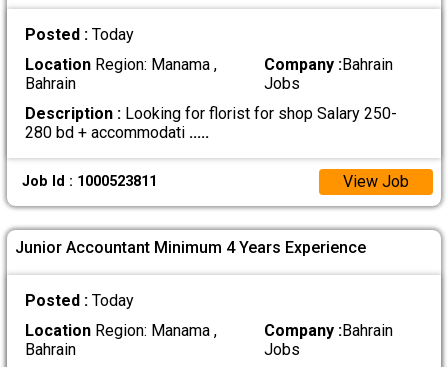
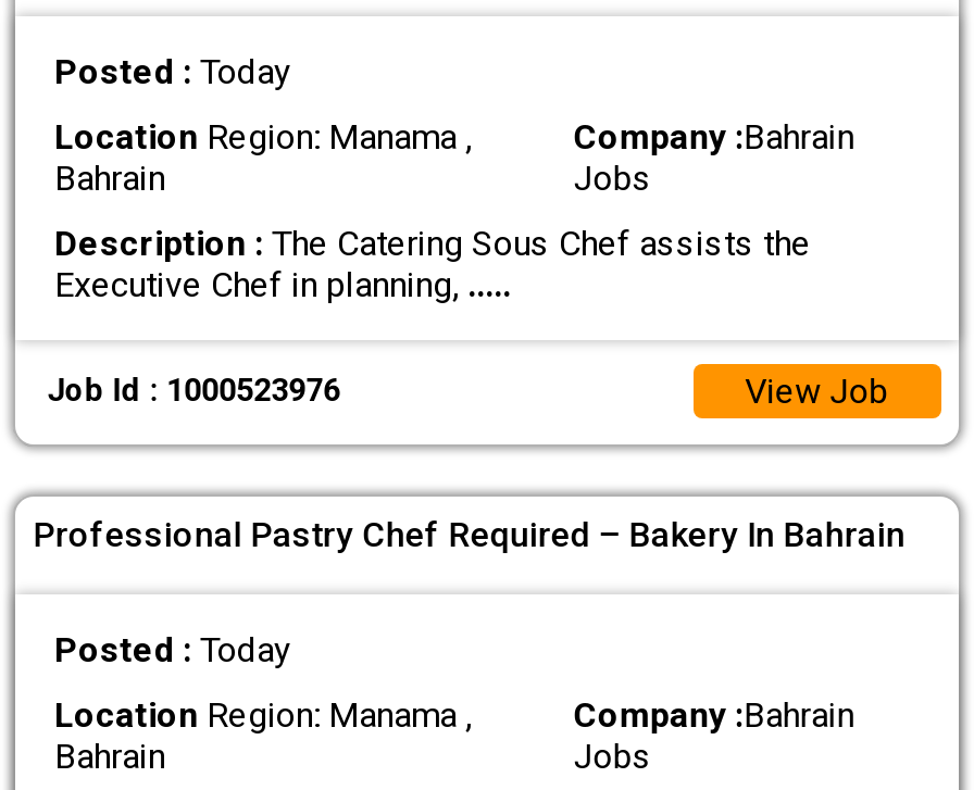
- Description : Looking for florist for shop Salary 250-
- 280 bd + accommodati.....
+ Description : The Catering Sous Chef assists the
+ Executive Chef in planning,.....

- Job Id : 1000523811
+ Job Id : 1000523976

- Junior Accountant Minimum 4 Years Experience
+ Professional Pastry Chef Required – Bakery In Bahrain
